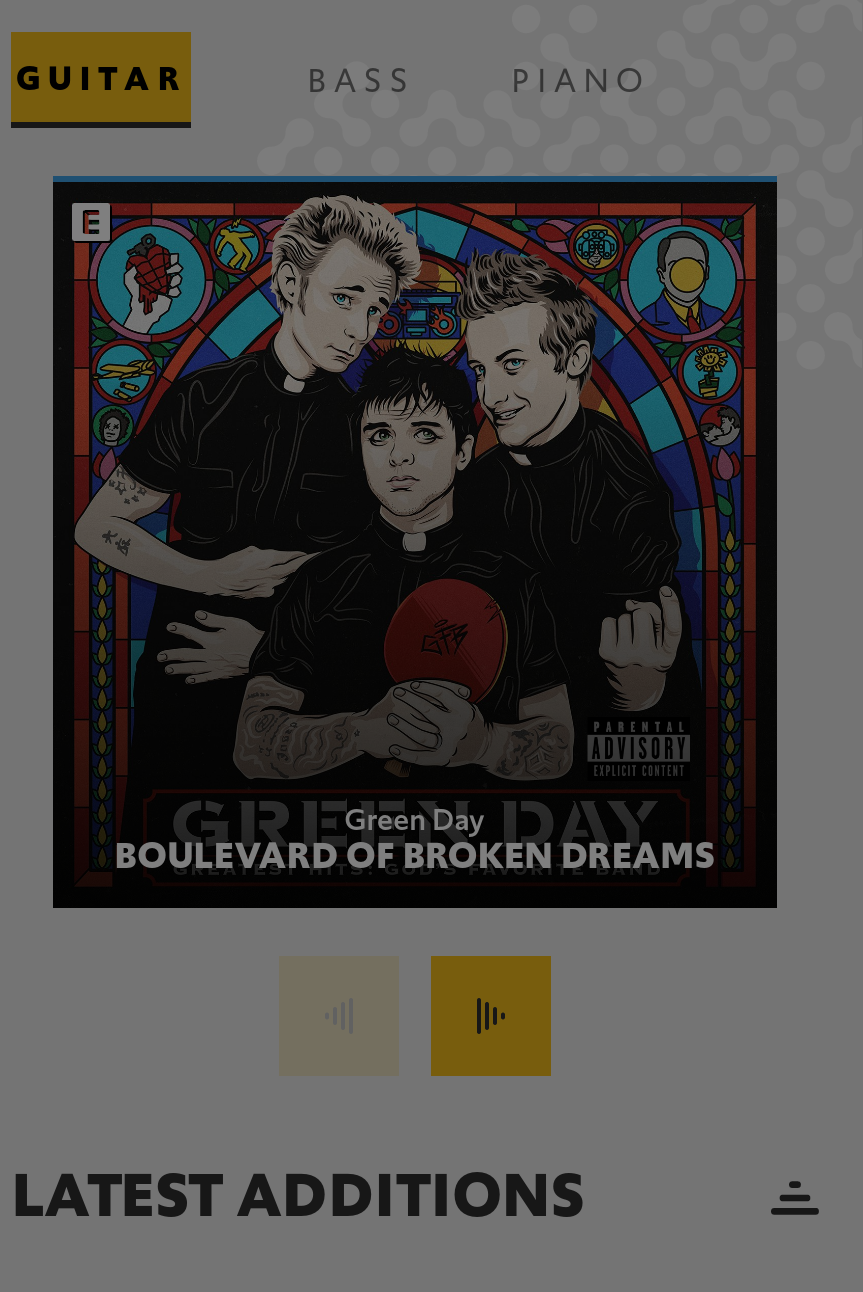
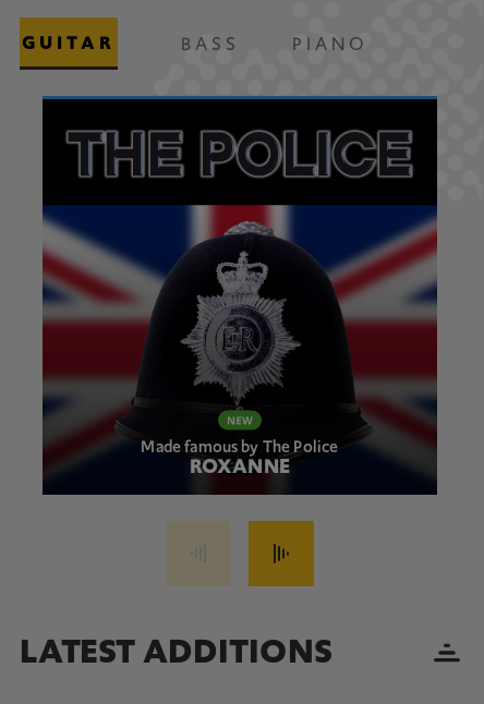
- [image]
- Green Day
- BOULEVARD OF BROKEN DREAMS
+ [image]
+ Made famous by The Police
+ ROXANNE
